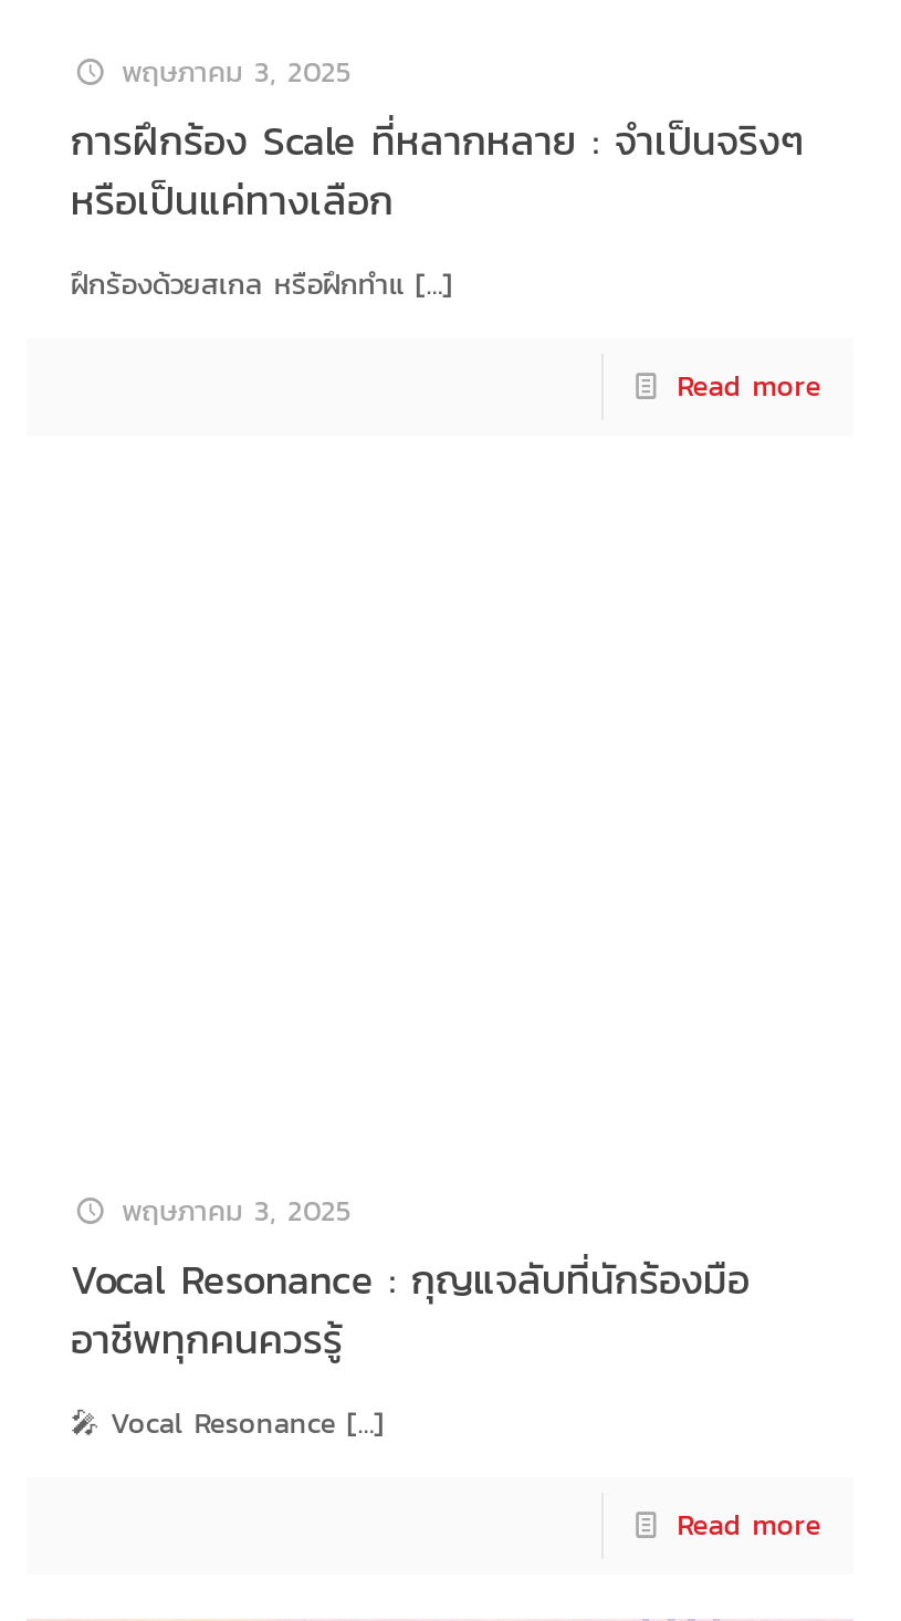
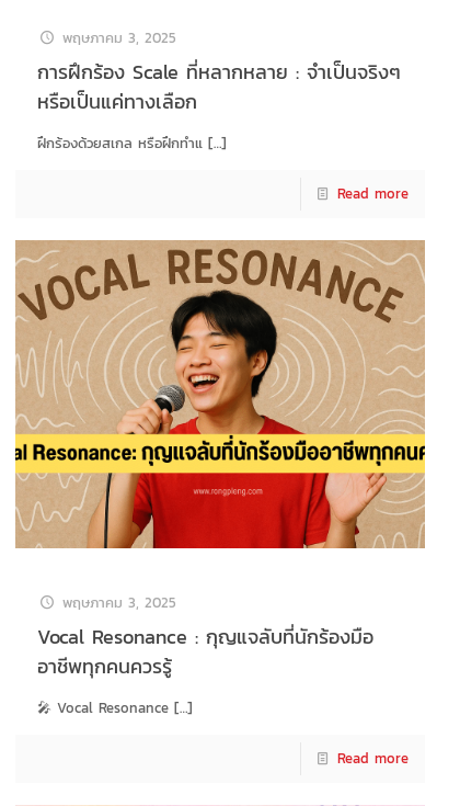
+ [image]
